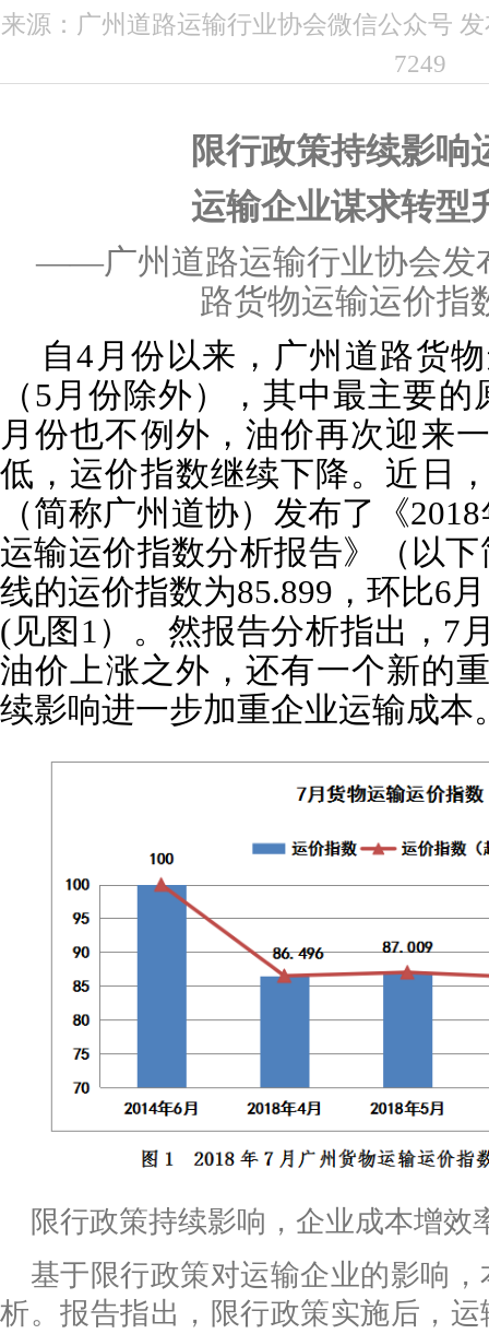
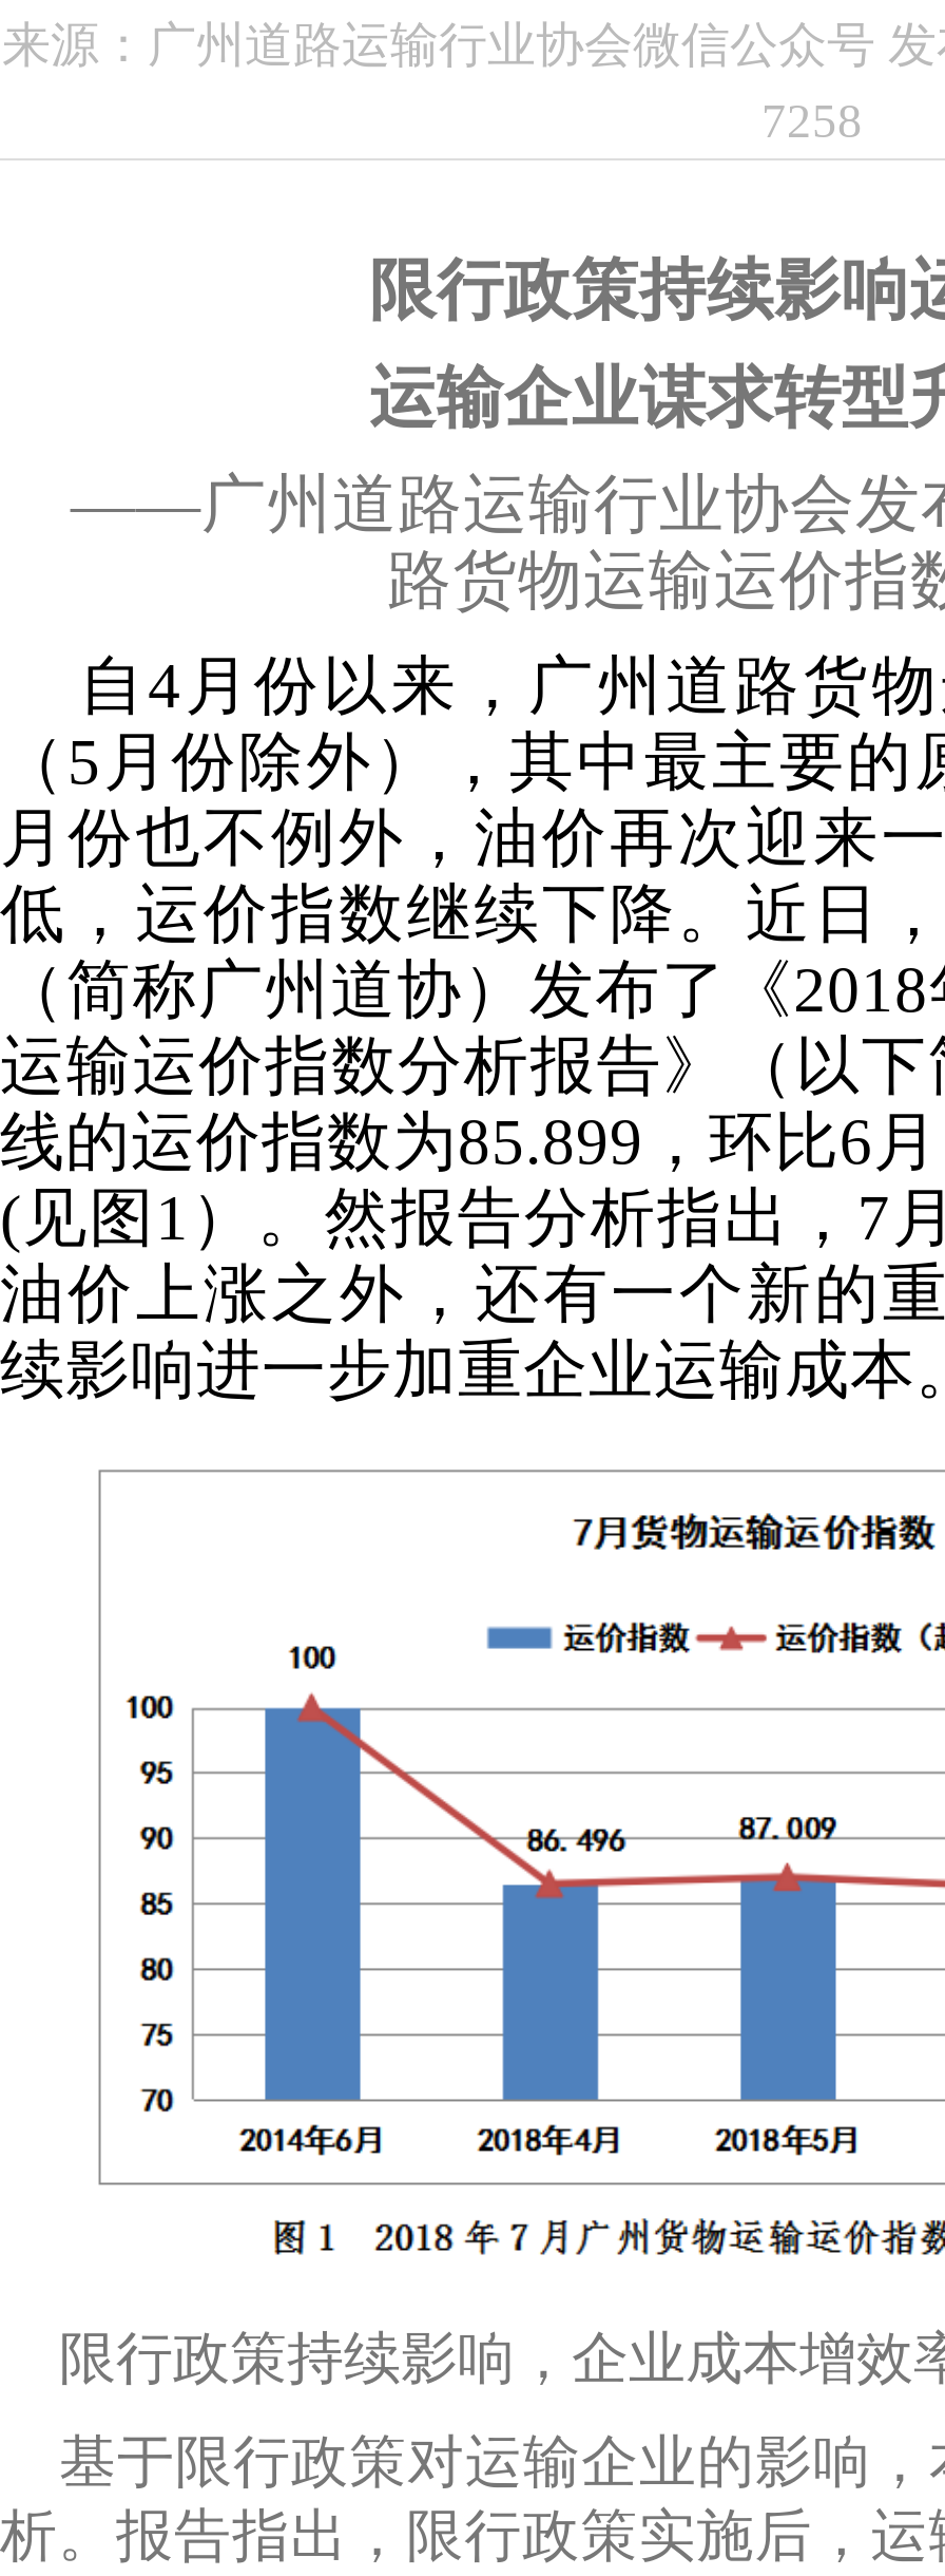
- 7249
+ 7258
